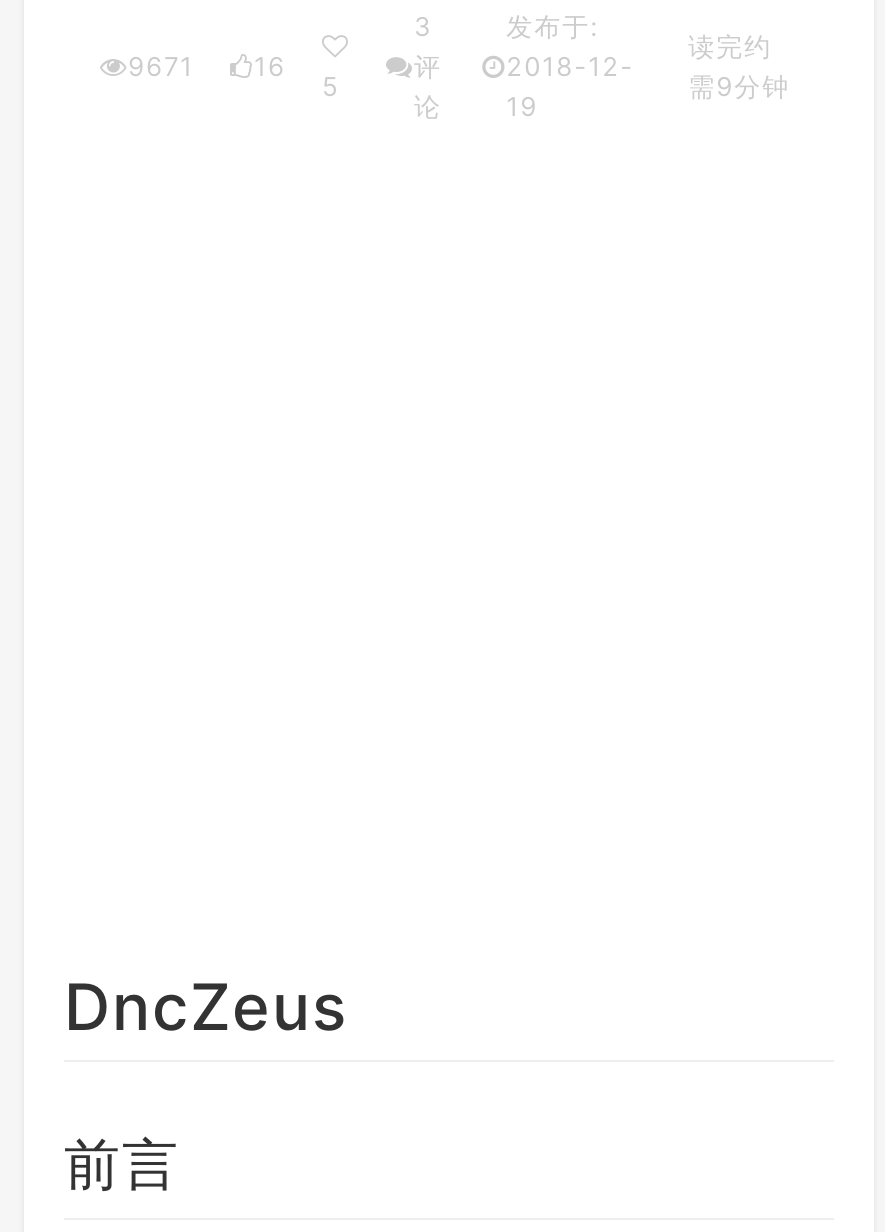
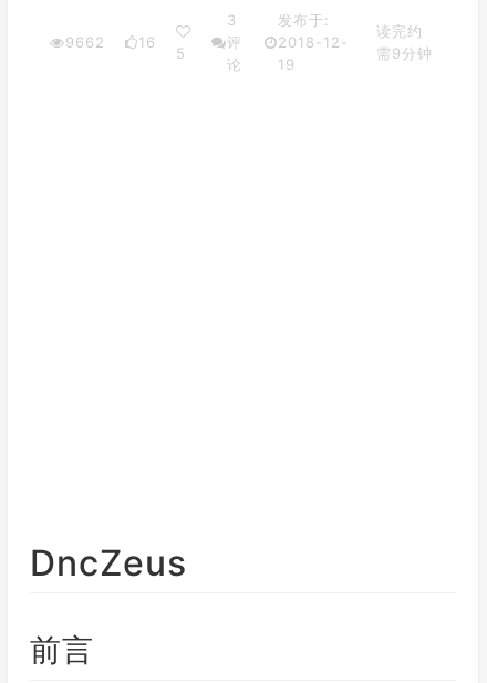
- 9671 16
+ 9662 16
